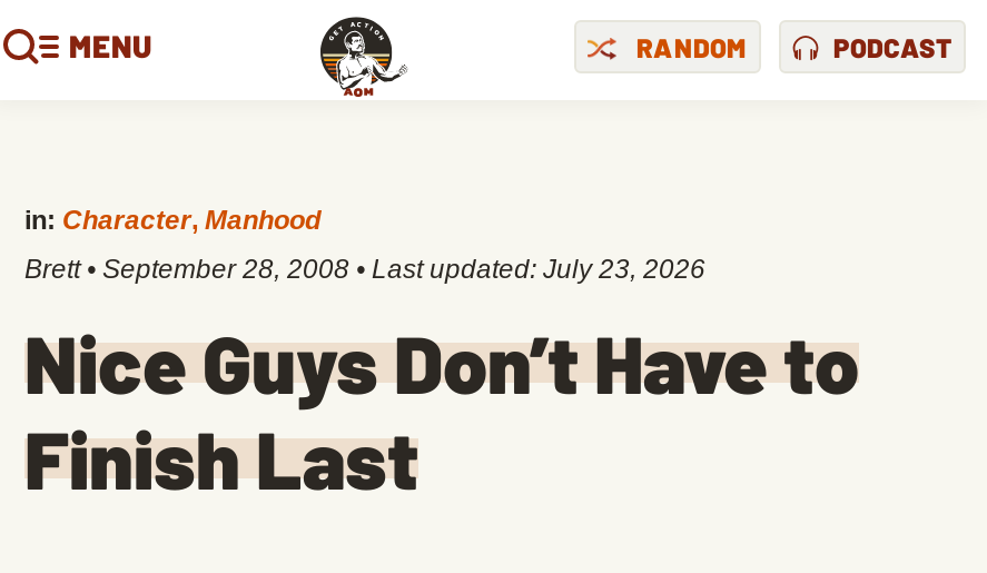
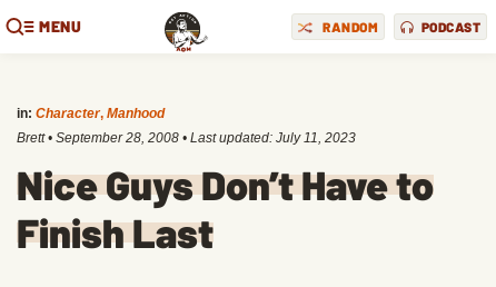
- Brett • September 28, 2008 • Last updated: July 23, 2026
+ Brett • September 28, 2008 • Last updated: July 11, 2023
